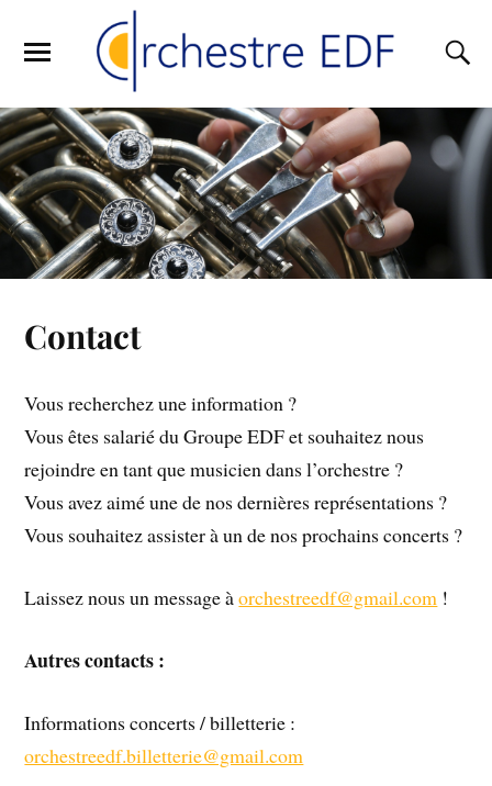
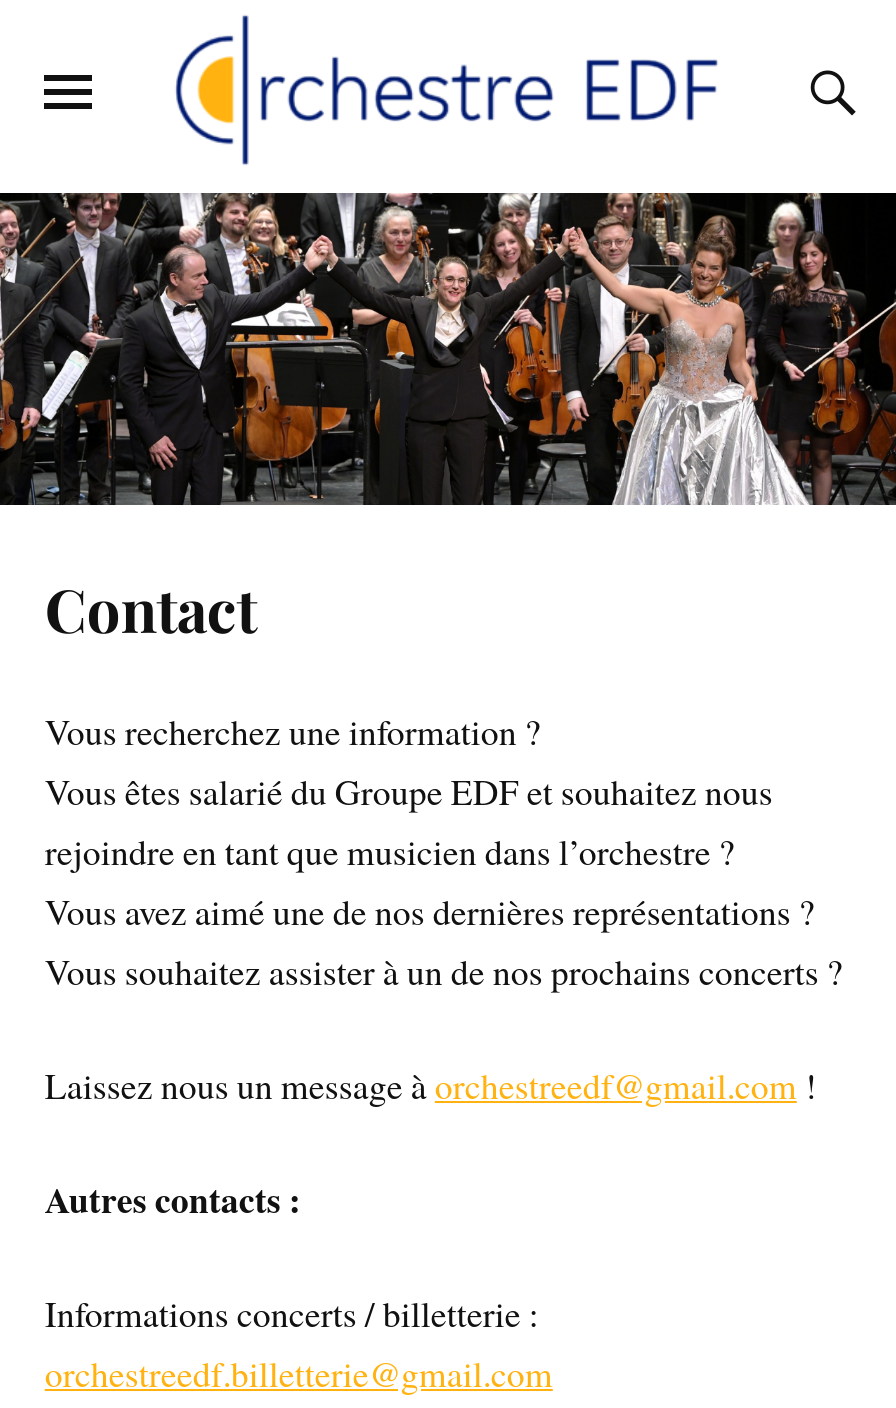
- [image]
+ [image]
